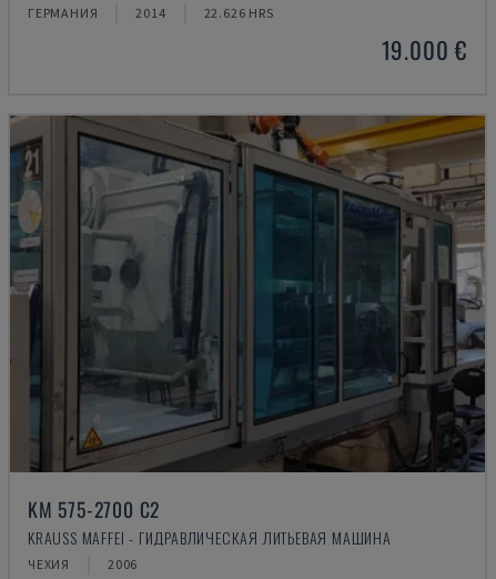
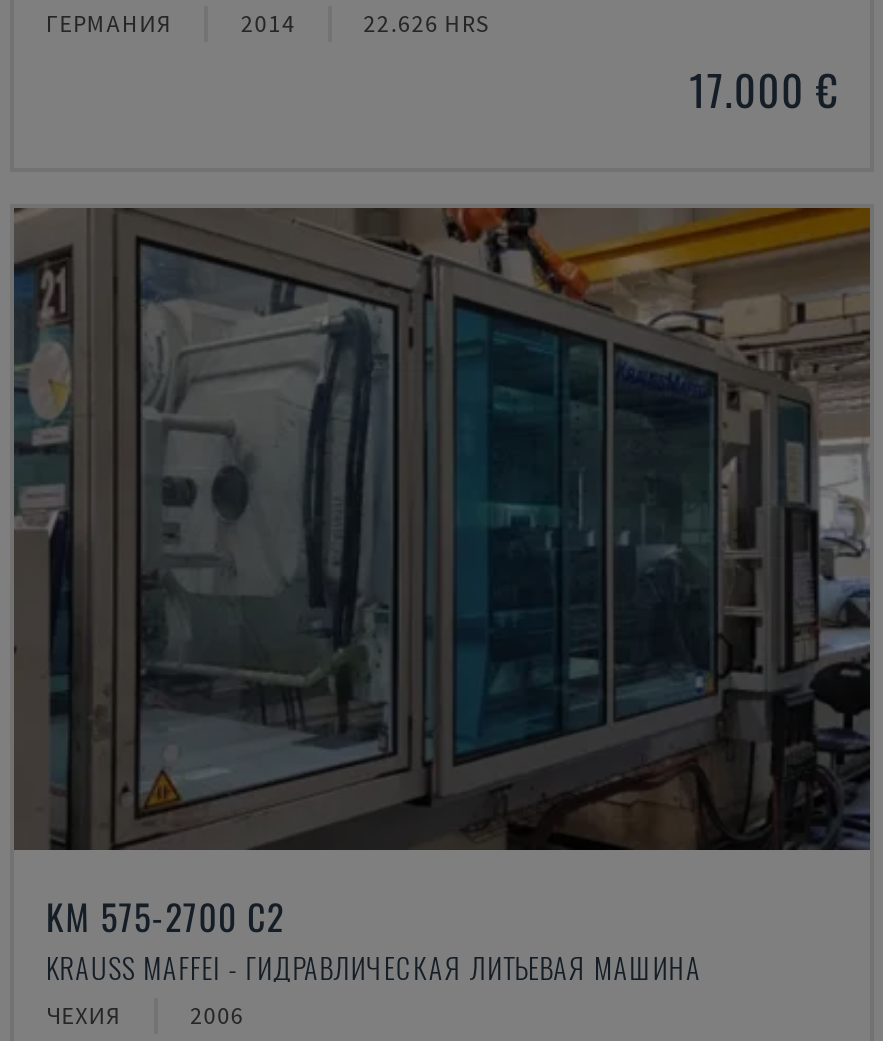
- 19.000 €
+ 17.000 €
